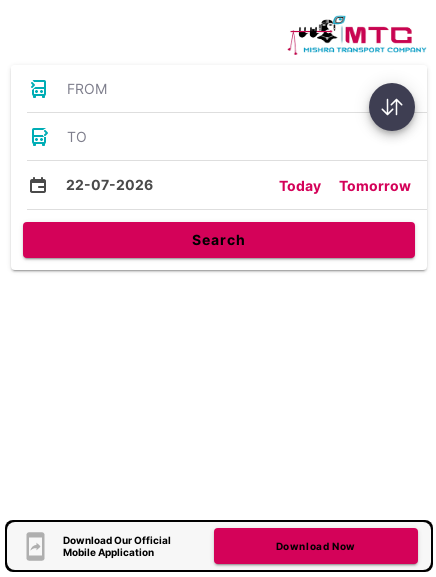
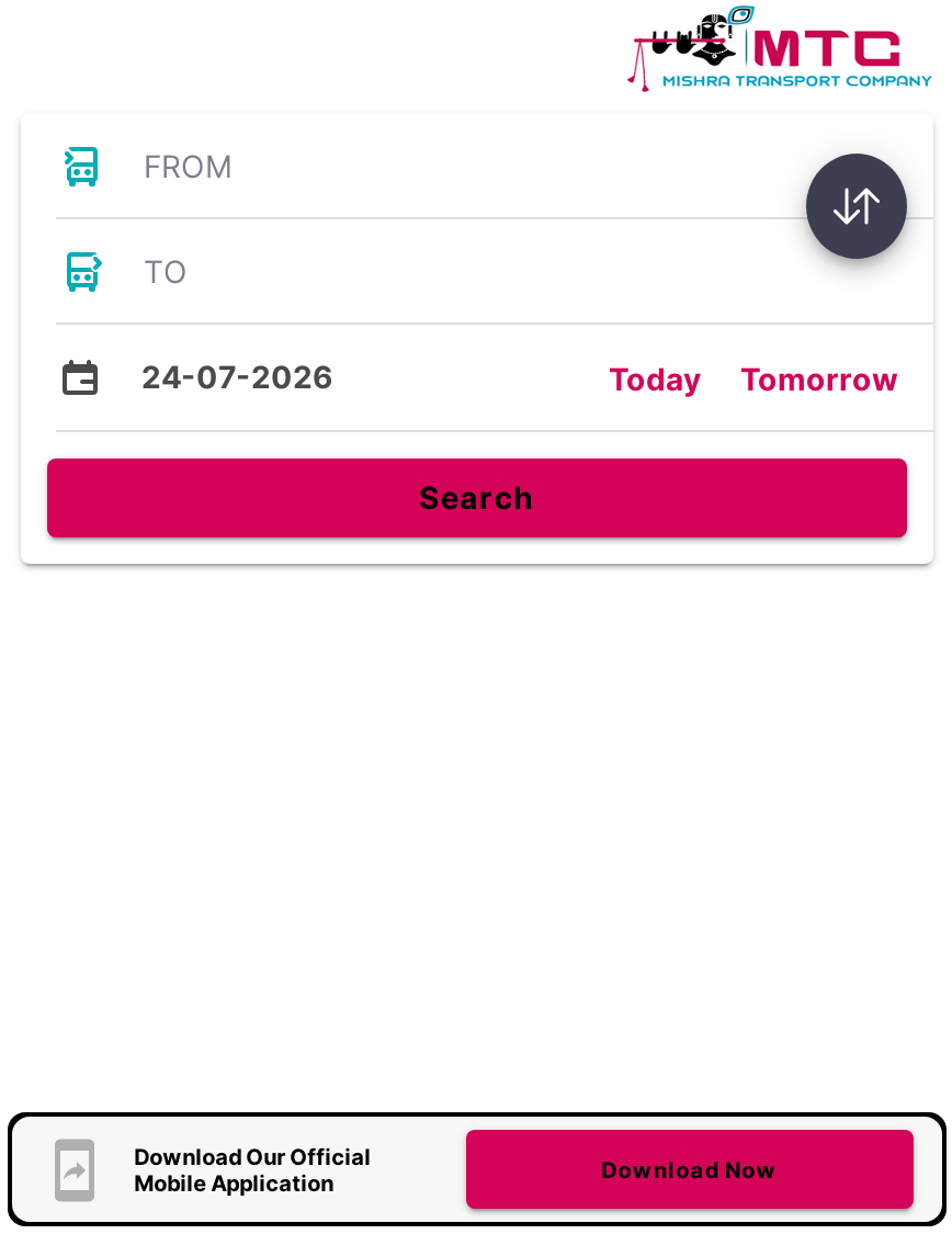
- 22-07-2026
+ 24-07-2026
